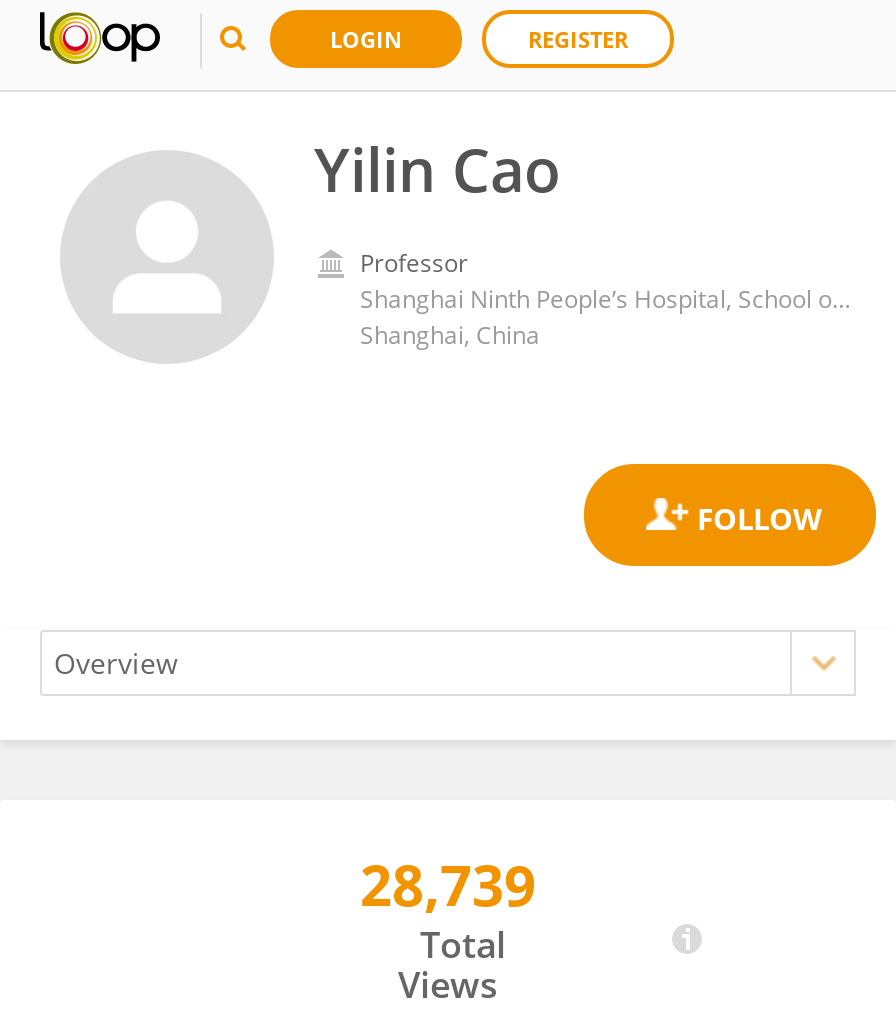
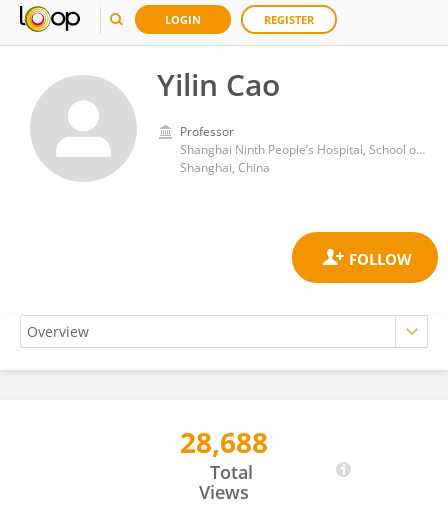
- 28,739
+ 28,688
